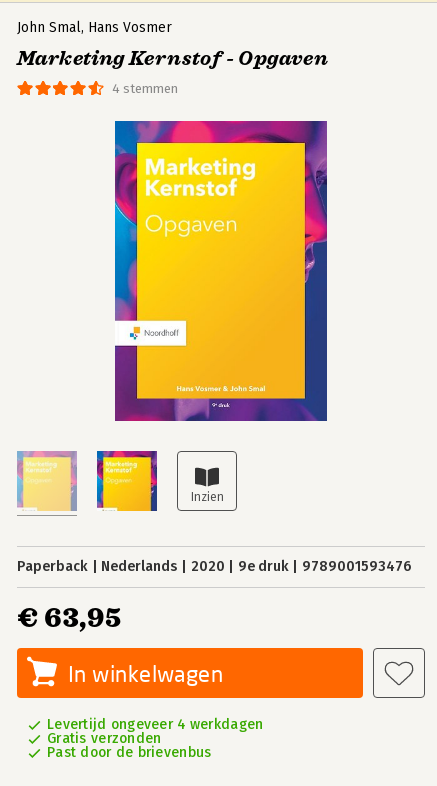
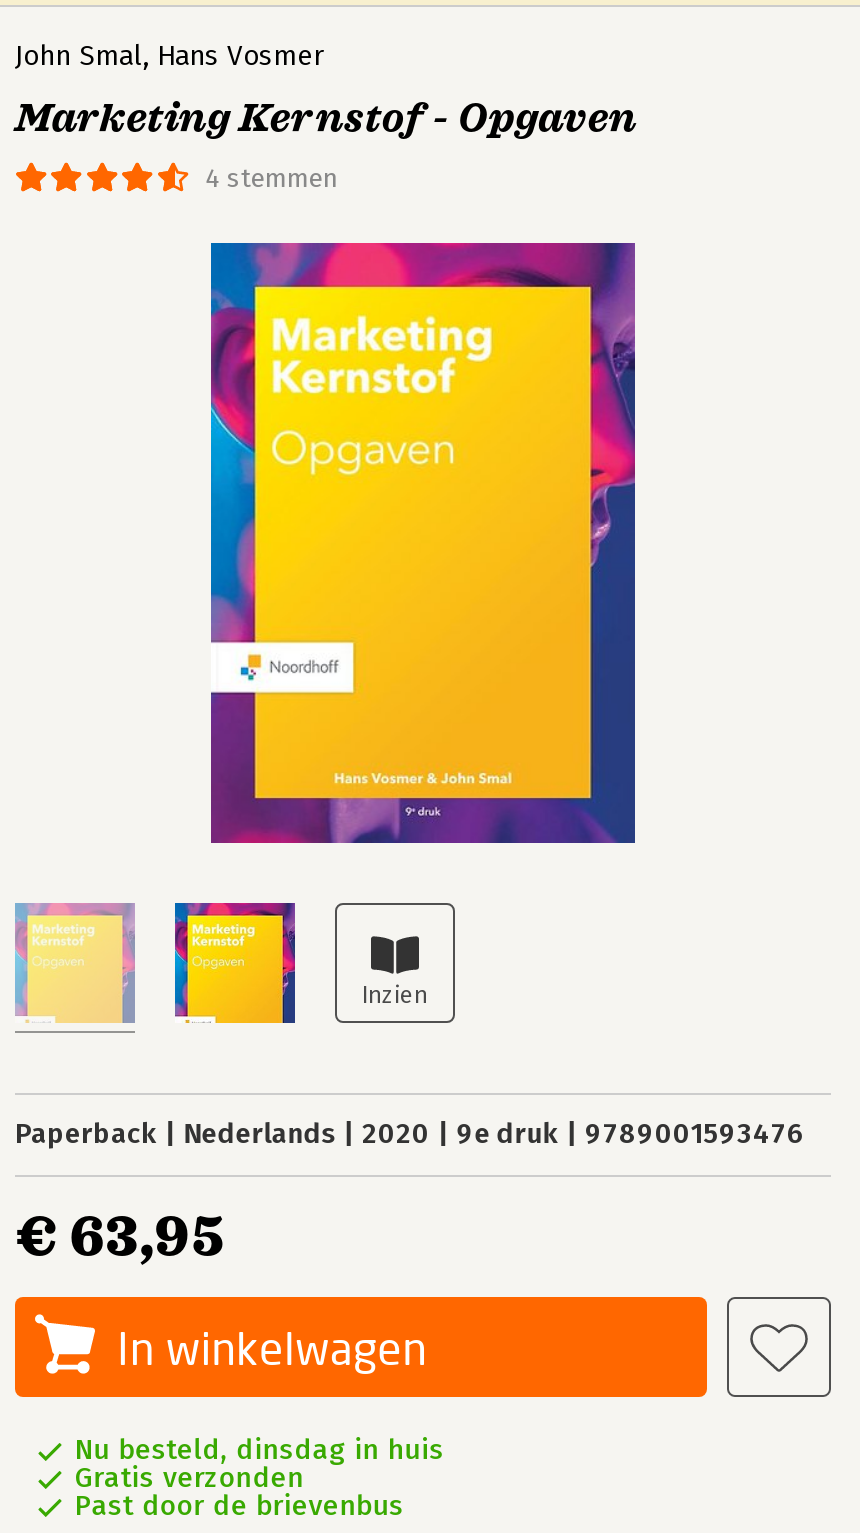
- Levertijd ongeveer 4 werkdagen
+ Nu besteld, dinsdag in huis
